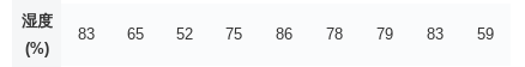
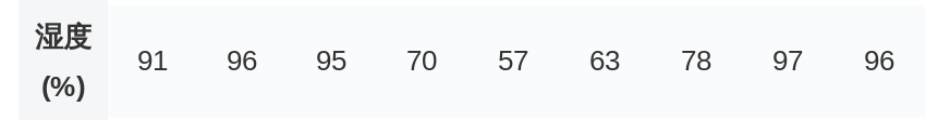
- 83
- 65
- 52
- 75
- 86
+ 91
+ 96
+ 95
+ 70
+ 57
+ 63

- 79
- 83
- 59
+ 97
+ 96
